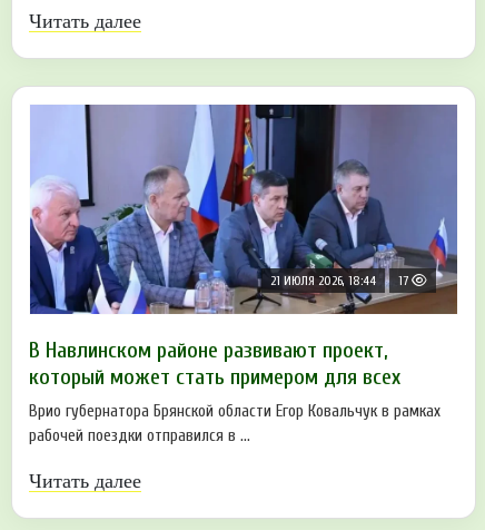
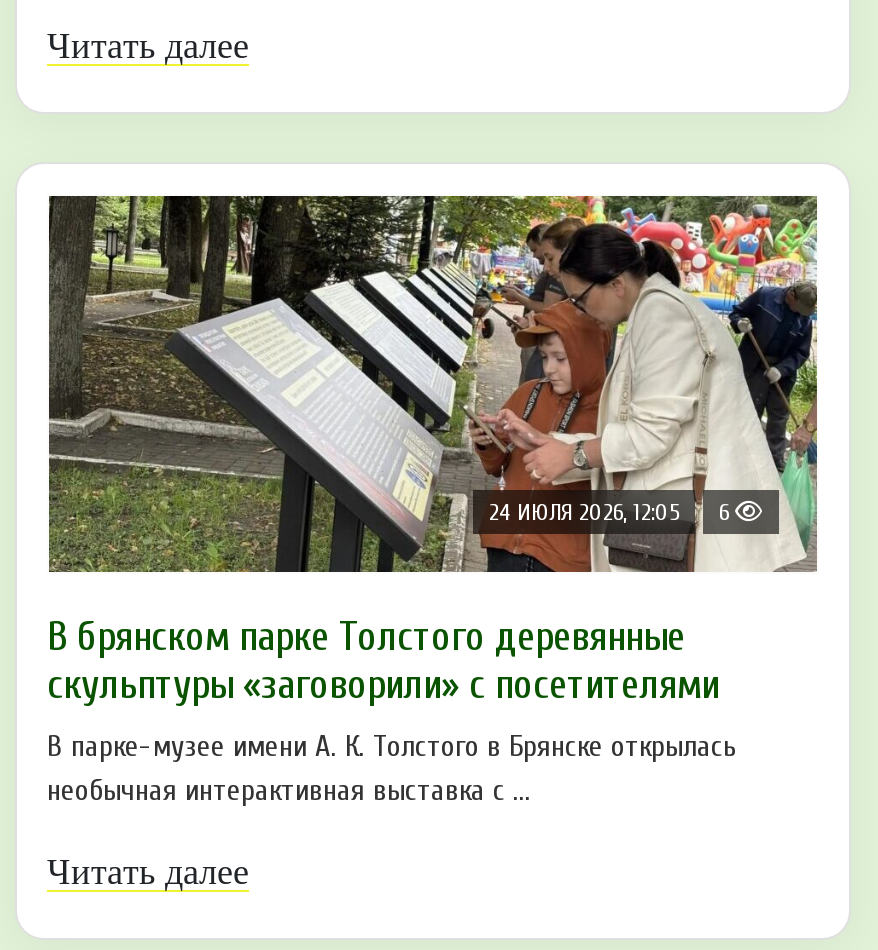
- [image]
- 21 ИЮЛЯ 2026, 18:44
- 17
+ [image]
+ 24 ИЮЛЯ 2026, 12:05
+ 6

- В Навлинском районе развивают проект,
- который может стать примером для всех
+ В брянском парке Толстого деревянные
+ скульптуры «заговорили» с посетителями

- Врио губернатора Брянской области Егор Ковальчук в рамках
- рабочей поездки отправился в ...
+ В парке-музее имени А. К. Толстого в Брянске открылась
+ необычная интерактивная выставка с ...
